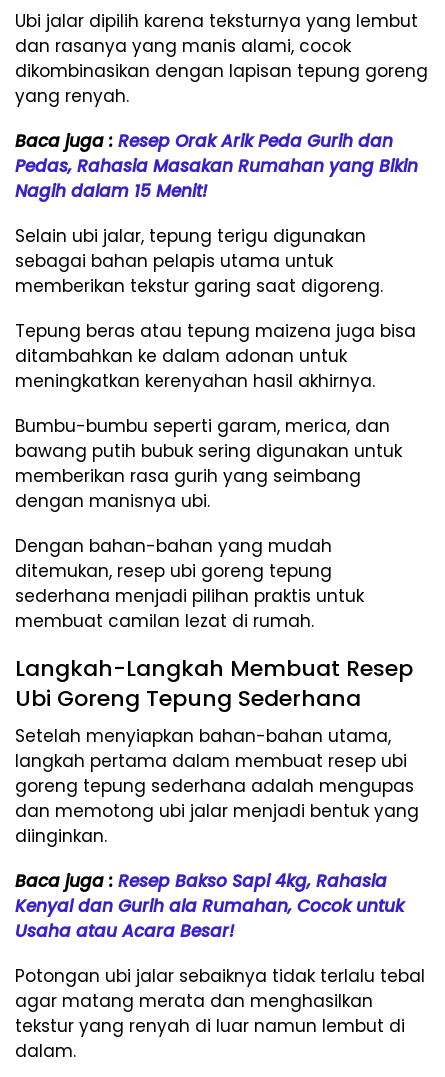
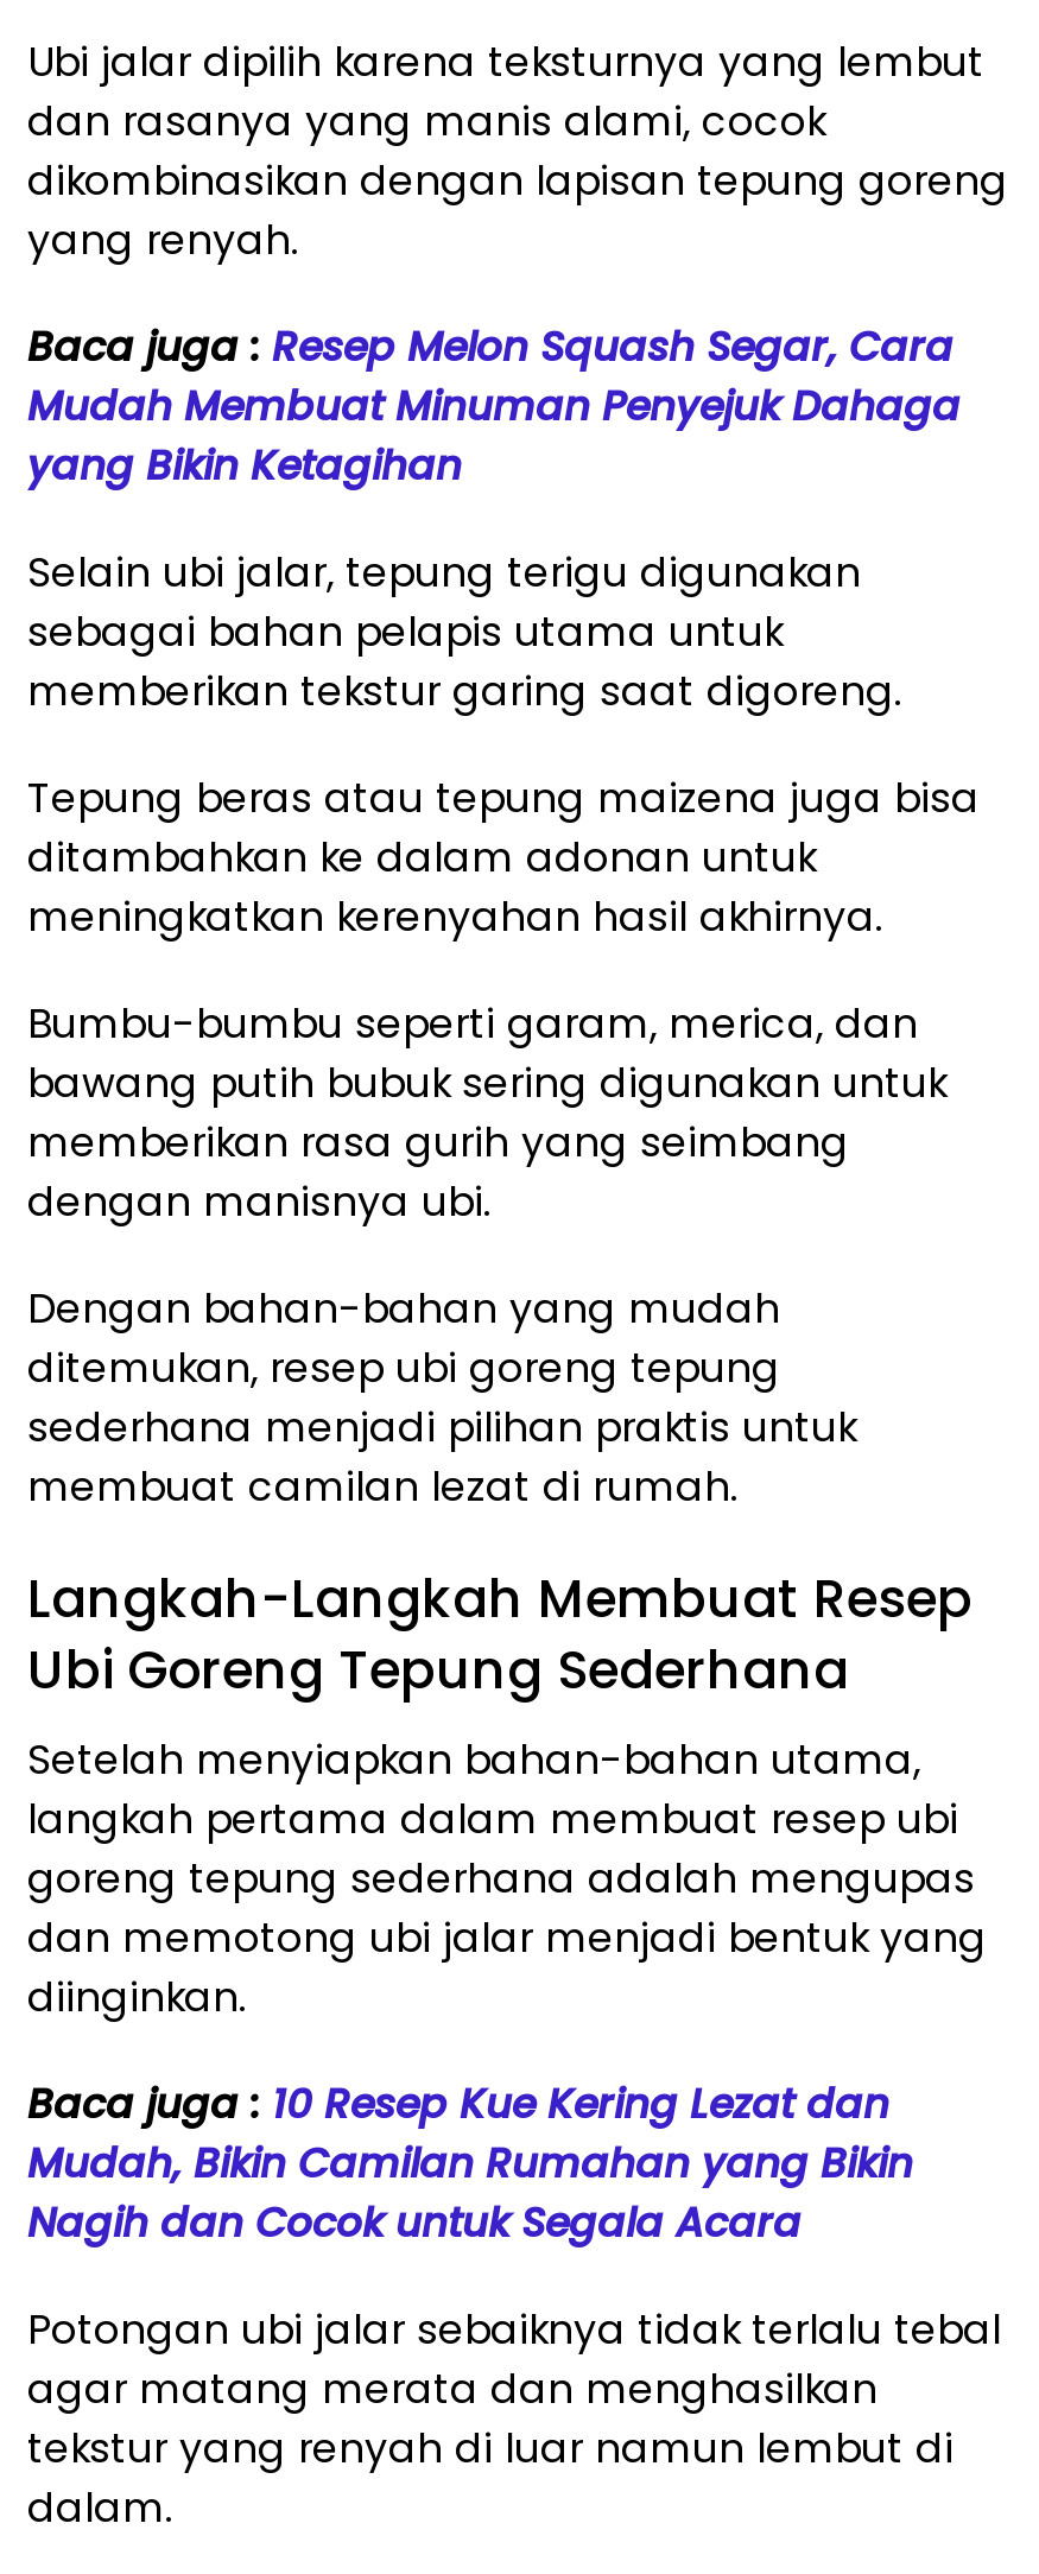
- Baca juga : Resep Orak Arik Peda Gurih dan
- Pedas, Rahasia Masakan Rumahan yang Bikin
- Nagih dalam 15 Menit!
+ Baca juga : Resep Melon Squash Segar, Cara
+ Mudah Membuat Minuman Penyejuk Dahaga
+ yang Bikin Ketagihan

- Baca juga : Resep Bakso Sapi 4kg, Rahasia
- Kenyal dan Gurih ala Rumahan, Cocok untuk
- Usaha atau Acara Besar!
+ Baca juga : 10 Resep Kue Kering Lezat dan
+ Mudah, Bikin Camilan Rumahan yang Bikin
+ Nagih dan Cocok untuk Segala Acara
